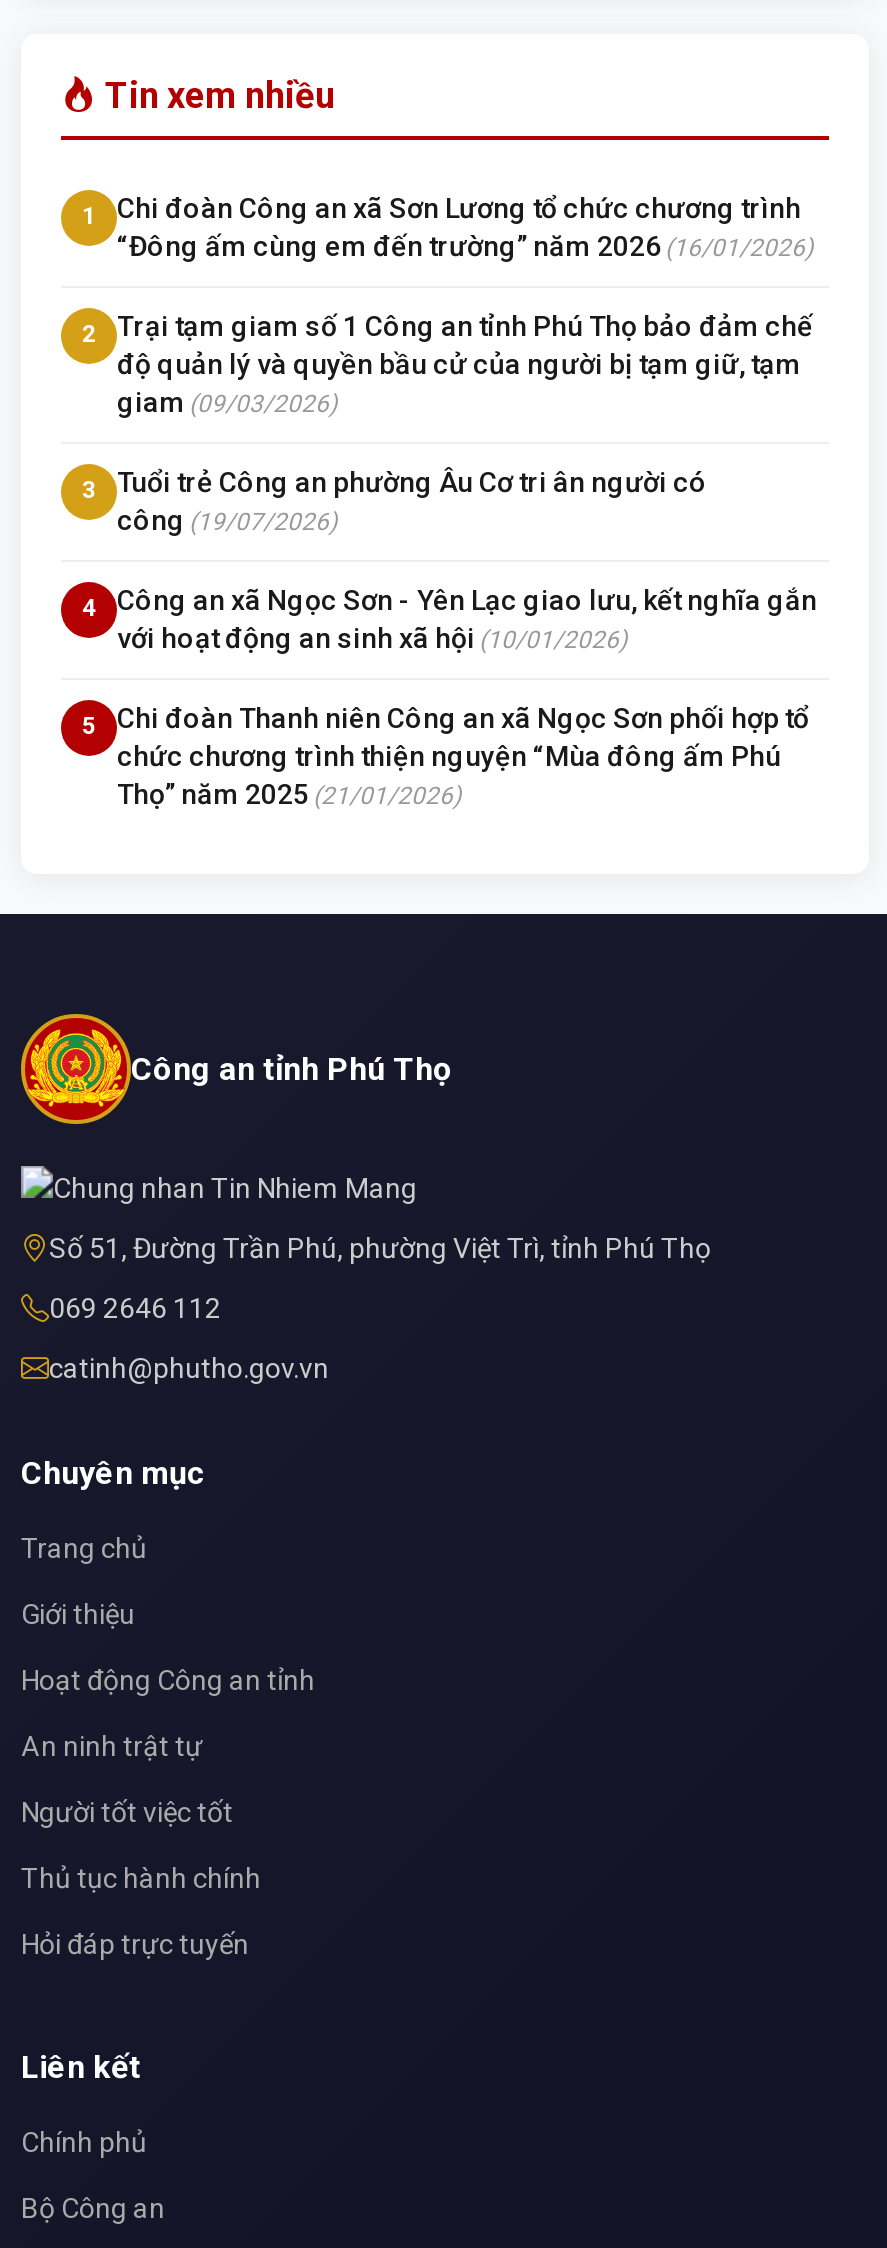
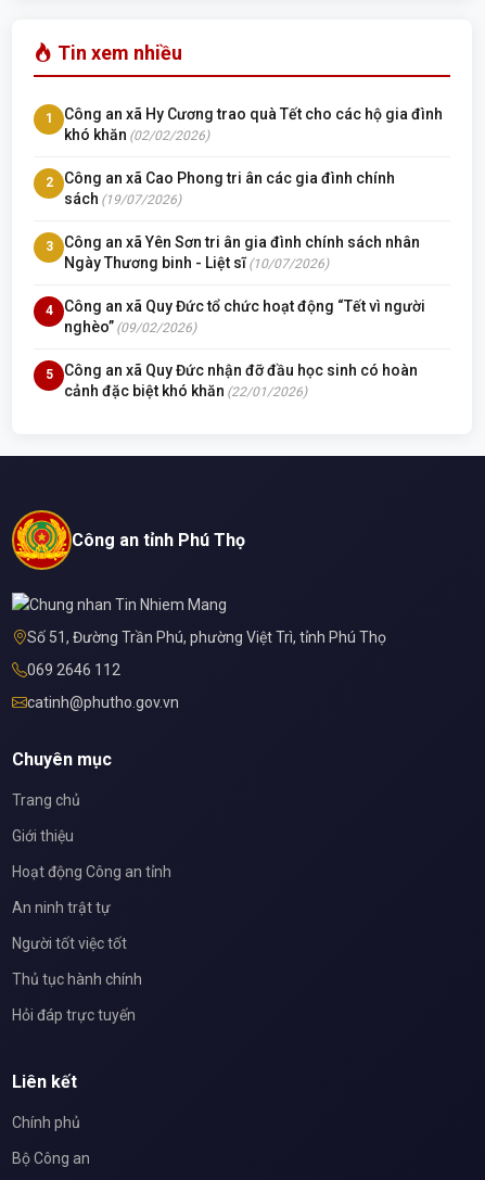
- Chi đoàn Công an xã Sơn Lương tổ chức chương trình
- “Đông ấm cùng em đến trường” năm 2026 (16/01/2026)
+ Công an xã Hy Cương trao quà Tết cho các hộ gia đình
+ khó khăn (02/02/2026)

- Trại tạm giam số 1 Công an tỉnh Phú Thọ bảo đảm chế
- độ quản lý và quyền bầu cử của người bị tạm giữ, tạm
- giam (09/03/2026)
+ Công an xã Cao Phong tri ân các gia đình chính
+ sách (19/07/2026)

- Tuổi trẻ Công an phường Âu Cơ tri ân người có
- công (19/07/2026)
+ Công an xã Yên Sơn tri ân gia đình chính sách nhân
+ Ngày Thương binh - Liệt sĩ (10/07/2026)

- Công an xã Ngọc Sơn - Yên Lạc giao lưu, kết nghĩa gắn
- với hoạt động an sinh xã hội (10/01/2026)
+ Công an xã Quy Đức tổ chức hoạt động “Tết vì người
+ nghèo” (09/02/2026)

- Chi đoàn Thanh niên Công an xã Ngọc Sơn phối hợp tổ
- chức chương trình thiện nguyện “Mùa đông ấm Phú
- Thọ” năm 2025 (21/01/2026)
+ Công an xã Quy Đức nhận đỡ đầu học sinh có hoàn
+ cảnh đặc biệt khó khăn (22/01/2026)
